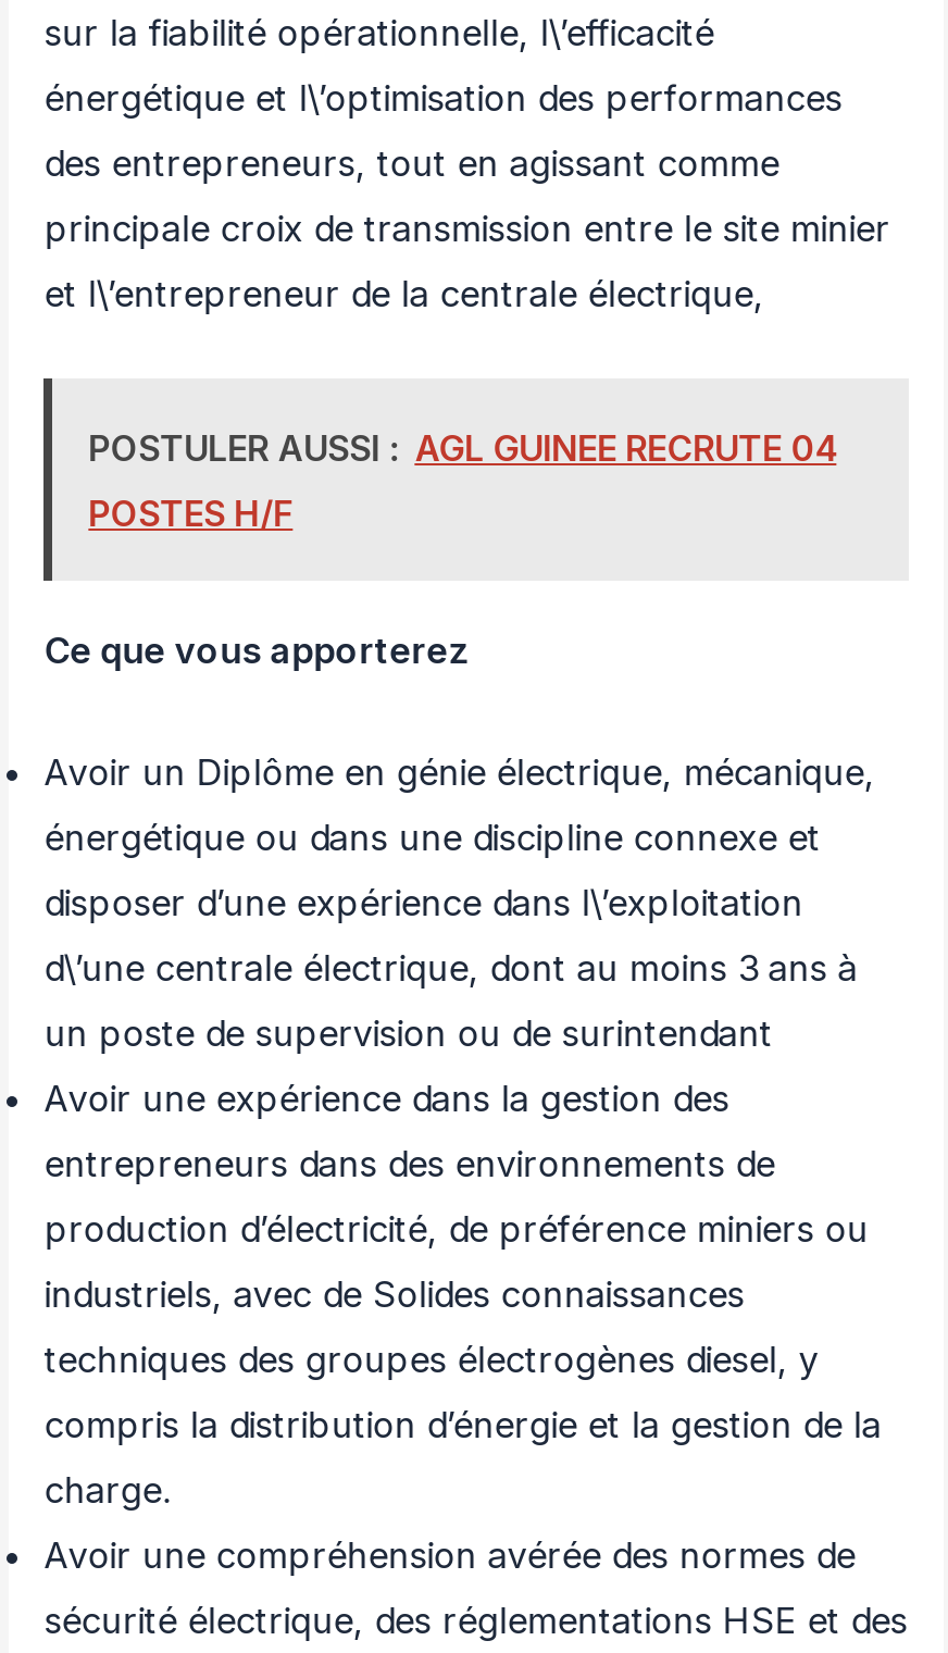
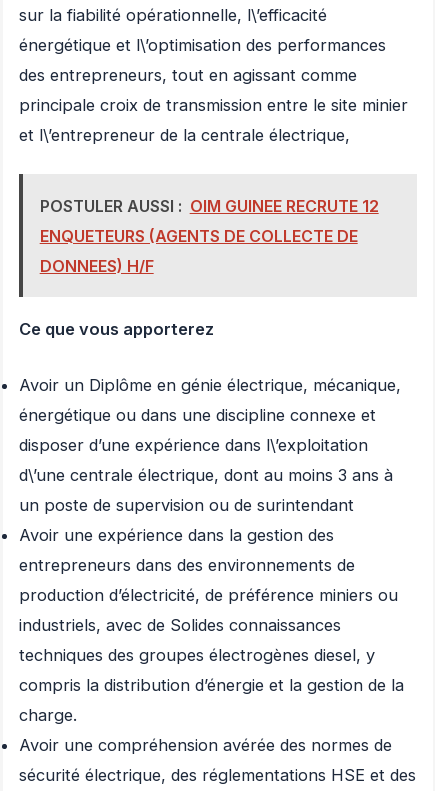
- POSTULER AUSSI : AGL GUINEE RECRUTE 04
- POSTES H/F
+ POSTULER AUSSI : OIM GUINEE RECRUTE 12
+ ENQUETEURS (AGENTS DE COLLECTE DE
+ DONNEES) H/F
